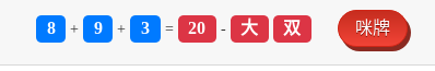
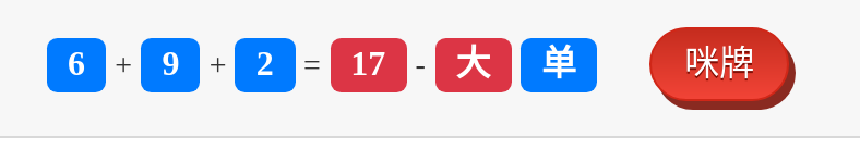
- 8
+ 6

- 3
+ 2

- 20
+ 17

- 双
+ 单
